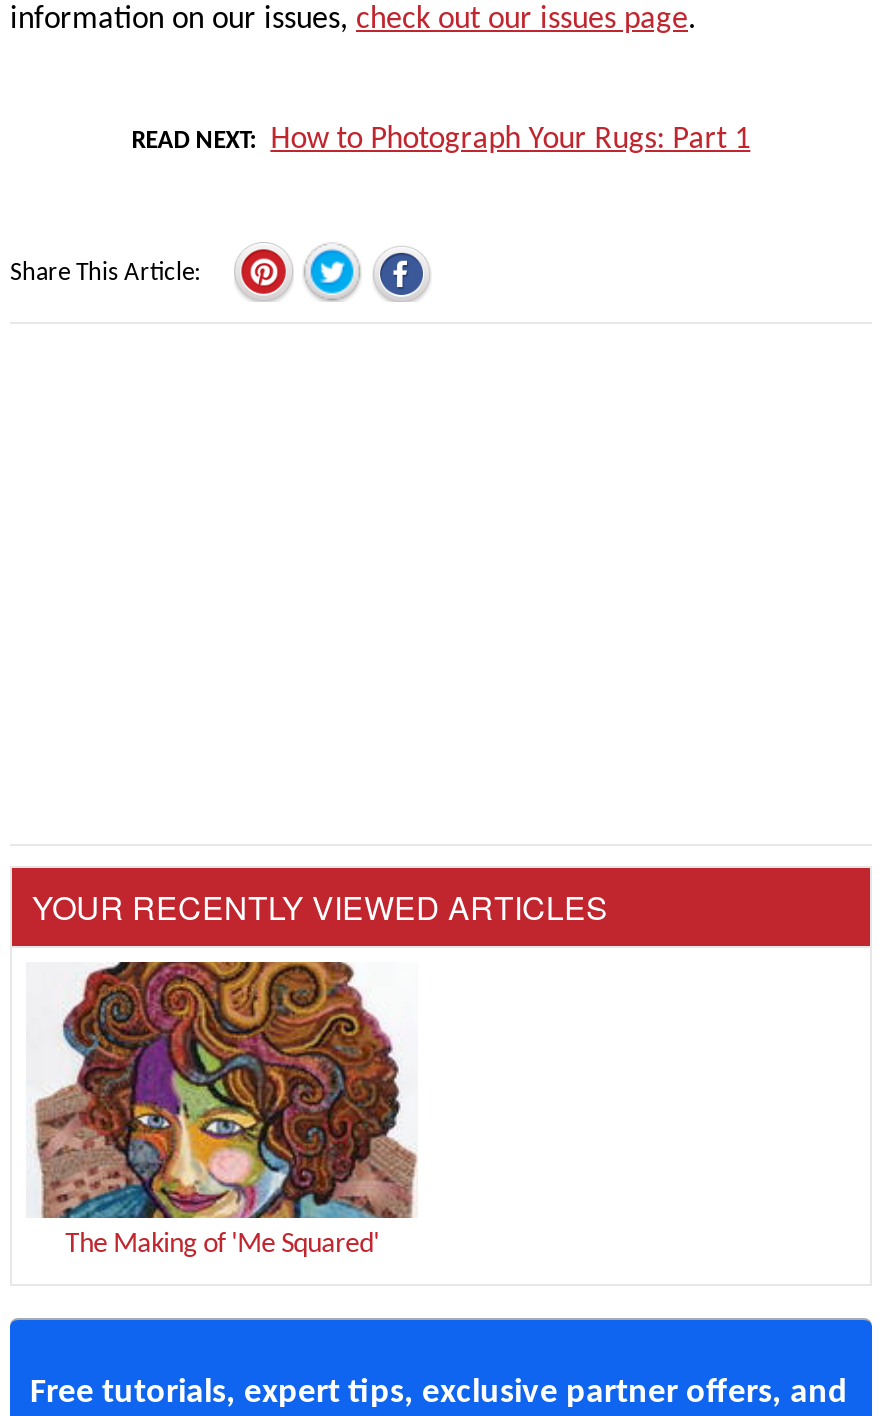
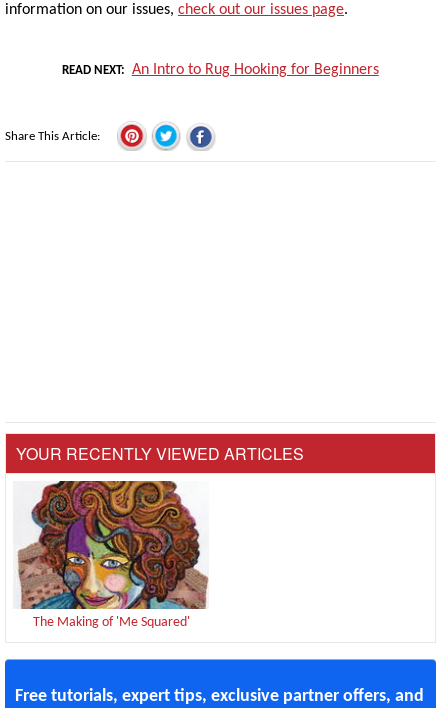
- How to Photograph Your Rugs: Part 1
+ An Intro to Rug Hooking for Beginners
